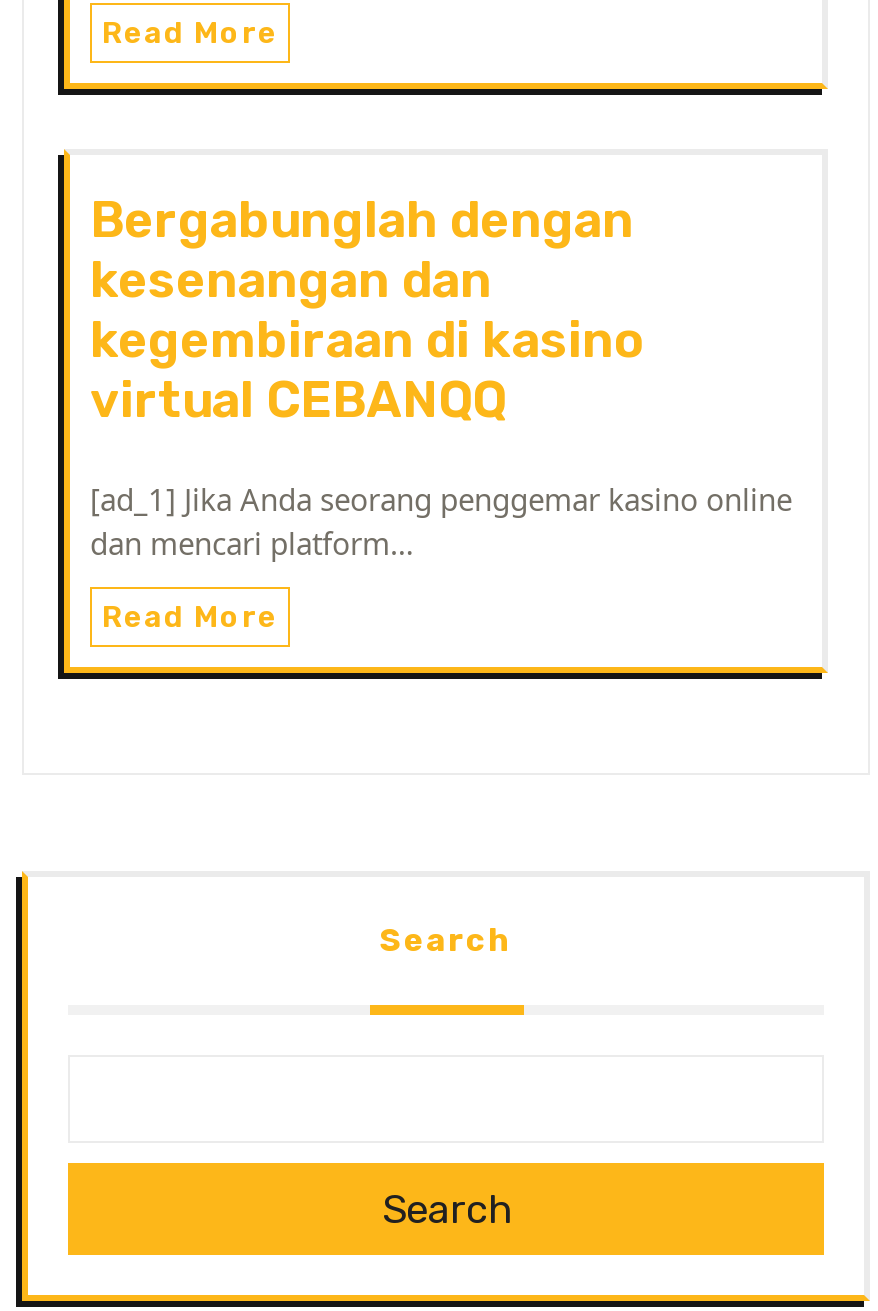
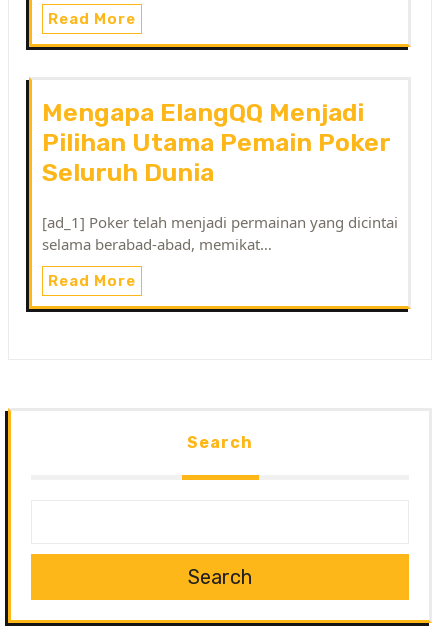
- Bergabunglah dengan
- kesenangan dan
- kegembiraan di kasino
- virtual CEBANQQ
+ Mengapa ElangQQ Menjadi
+ Pilihan Utama Pemain Poker
+ Seluruh Dunia

- [ad_1] Jika Anda seorang penggemar kasino online
- dan mencari platform…
+ [ad_1] Poker telah menjadi permainan yang dicintai
+ selama berabad-abad, memikat…
